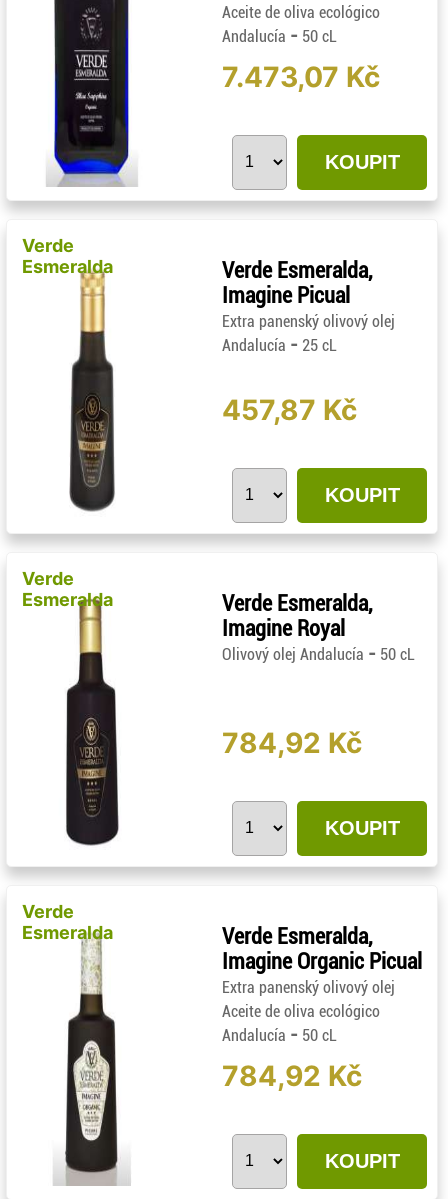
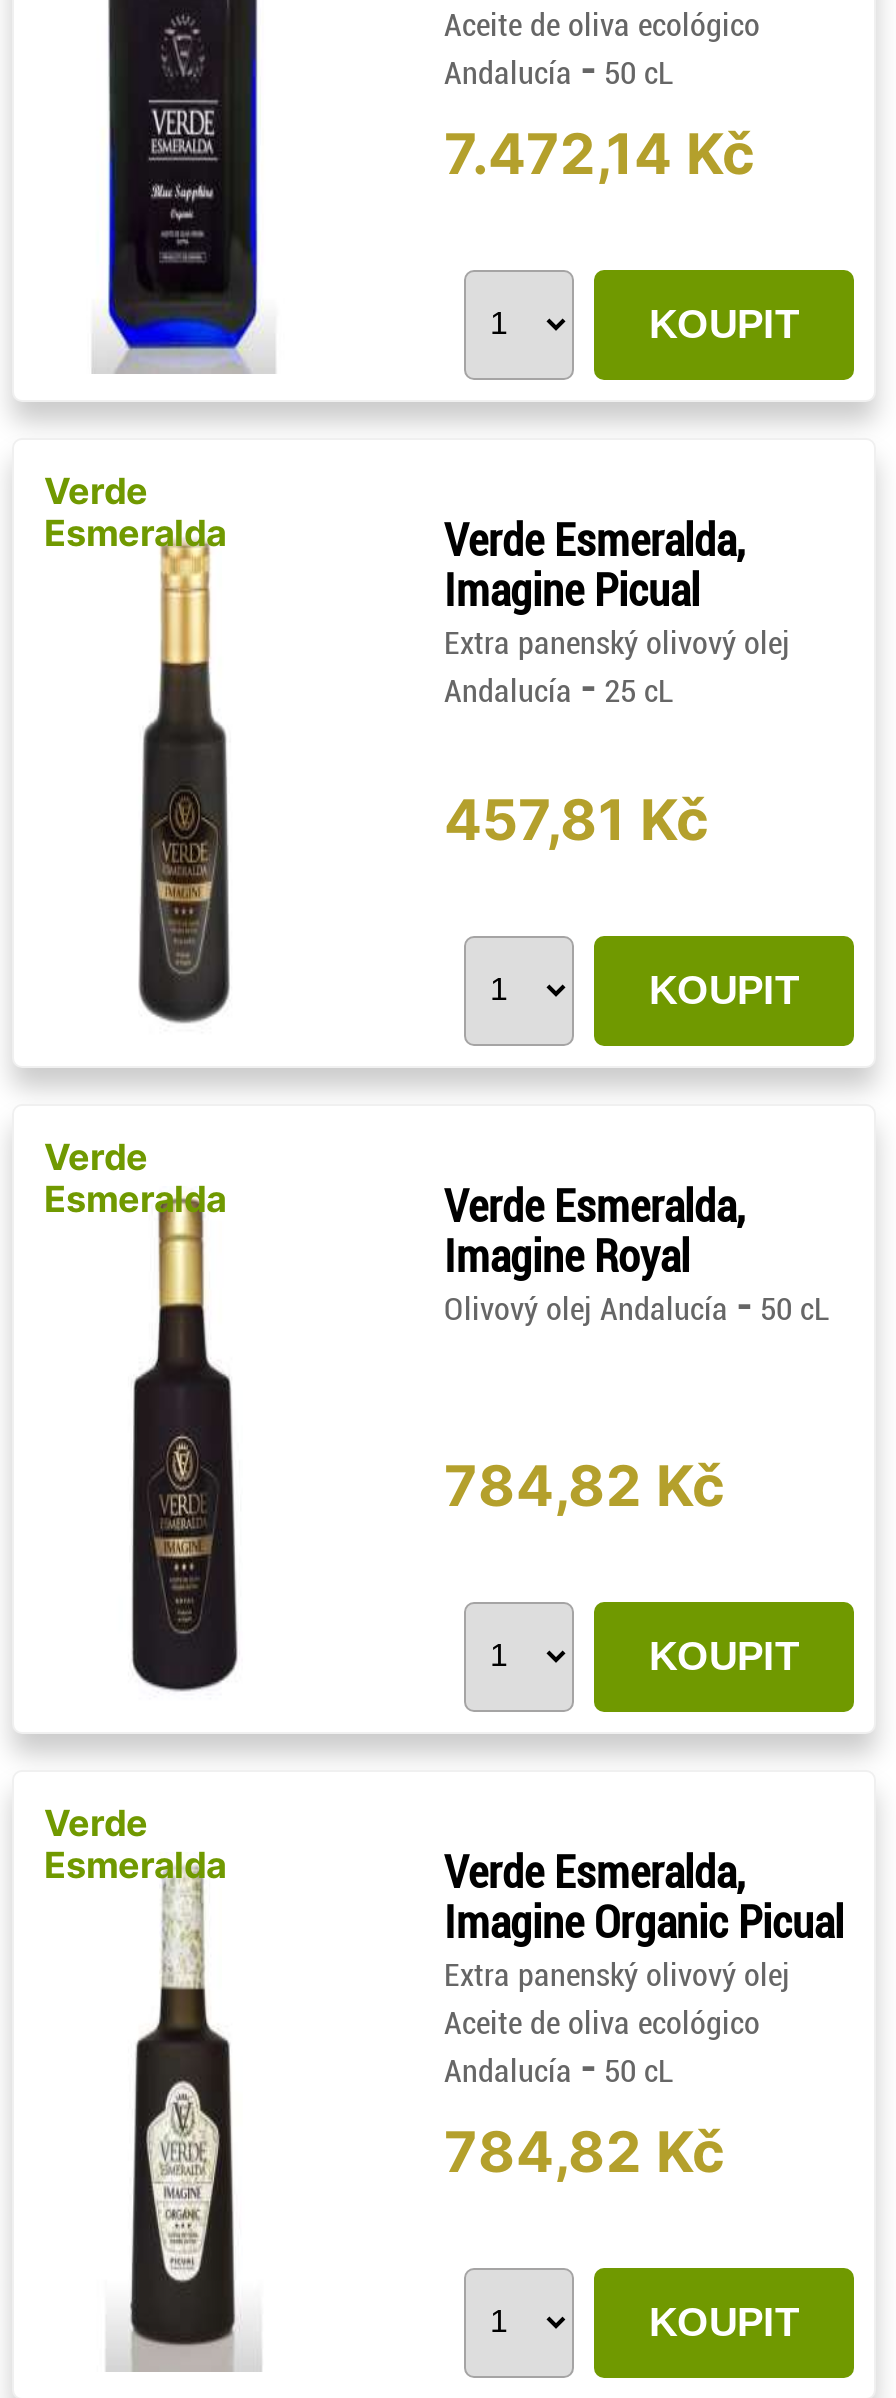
- 7.473,07 Kč
+ 7.472,14 Kč

- 457,87 Kč
+ 457,81 Kč

- 784,92 Kč
+ 784,82 Kč

- 784,92 Kč
+ 784,82 Kč
